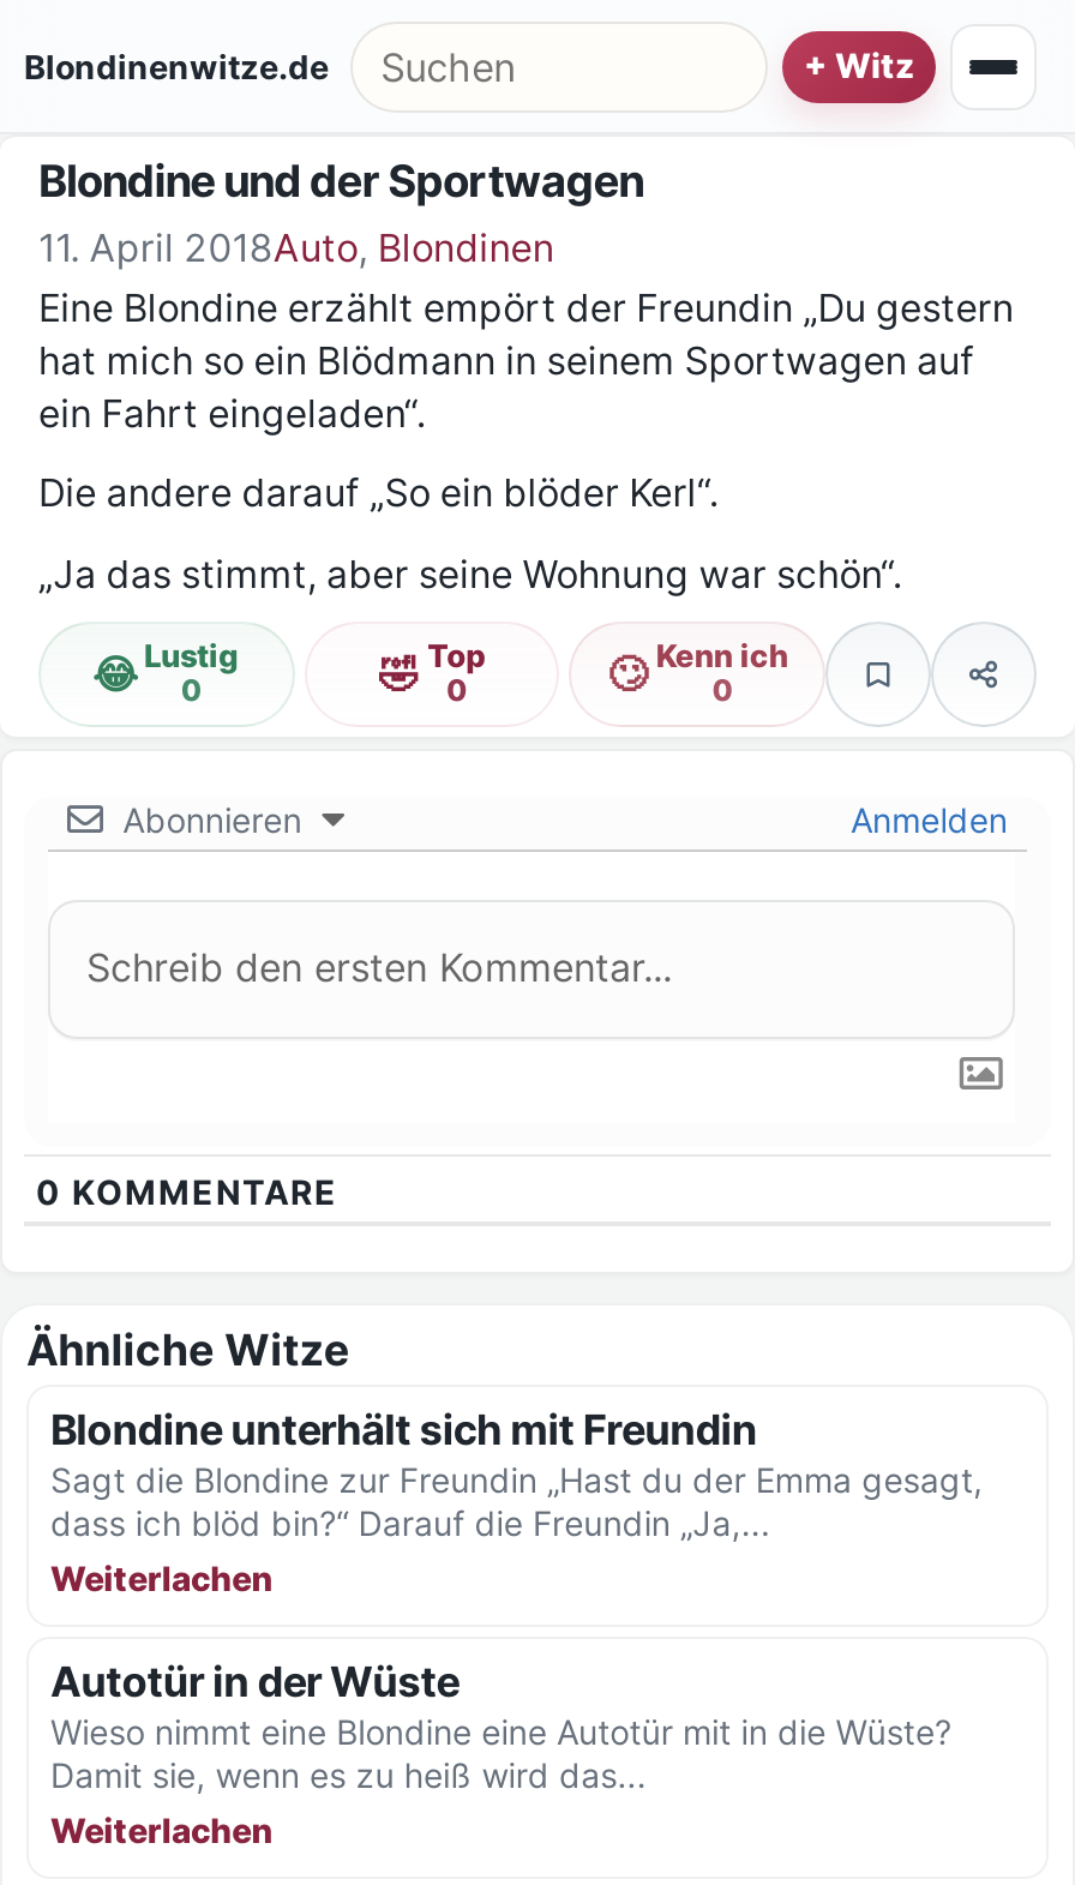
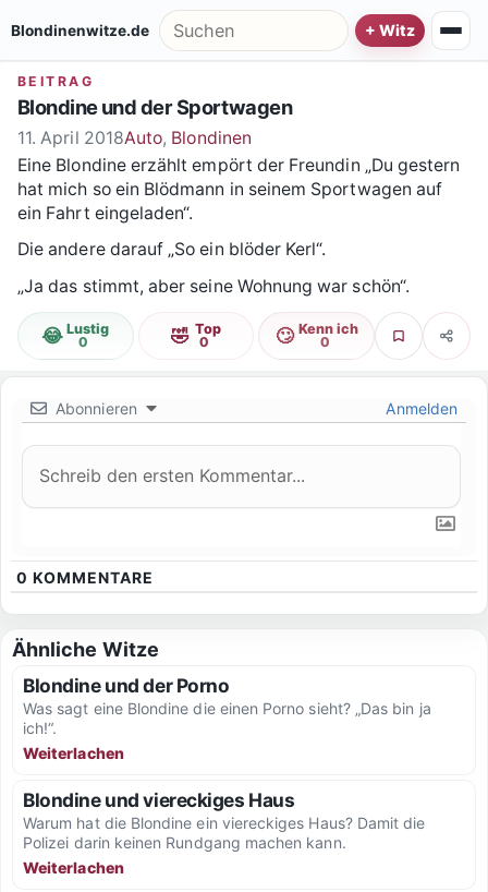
+ BEITRAG

- Blondine unterhält sich mit Freundin
- Sagt die Blondine zur Freundin „Hast du der Emma gesagt,
- dass ich blöd bin?“ Darauf die Freundin „Ja,...
+ Blondine und der Porno
+ Was sagt eine Blondine die einen Porno sieht? „Das bin ja
+ ich!“.

- Autotür in der Wüste
- Wieso nimmt eine Blondine eine Autotür mit in die Wüste?
- Damit sie, wenn es zu heiß wird das...
+ Blondine und viereckiges Haus
+ Warum hat die Blondine ein viereckiges Haus? Damit die
+ Polizei darin keinen Rundgang machen kann.
